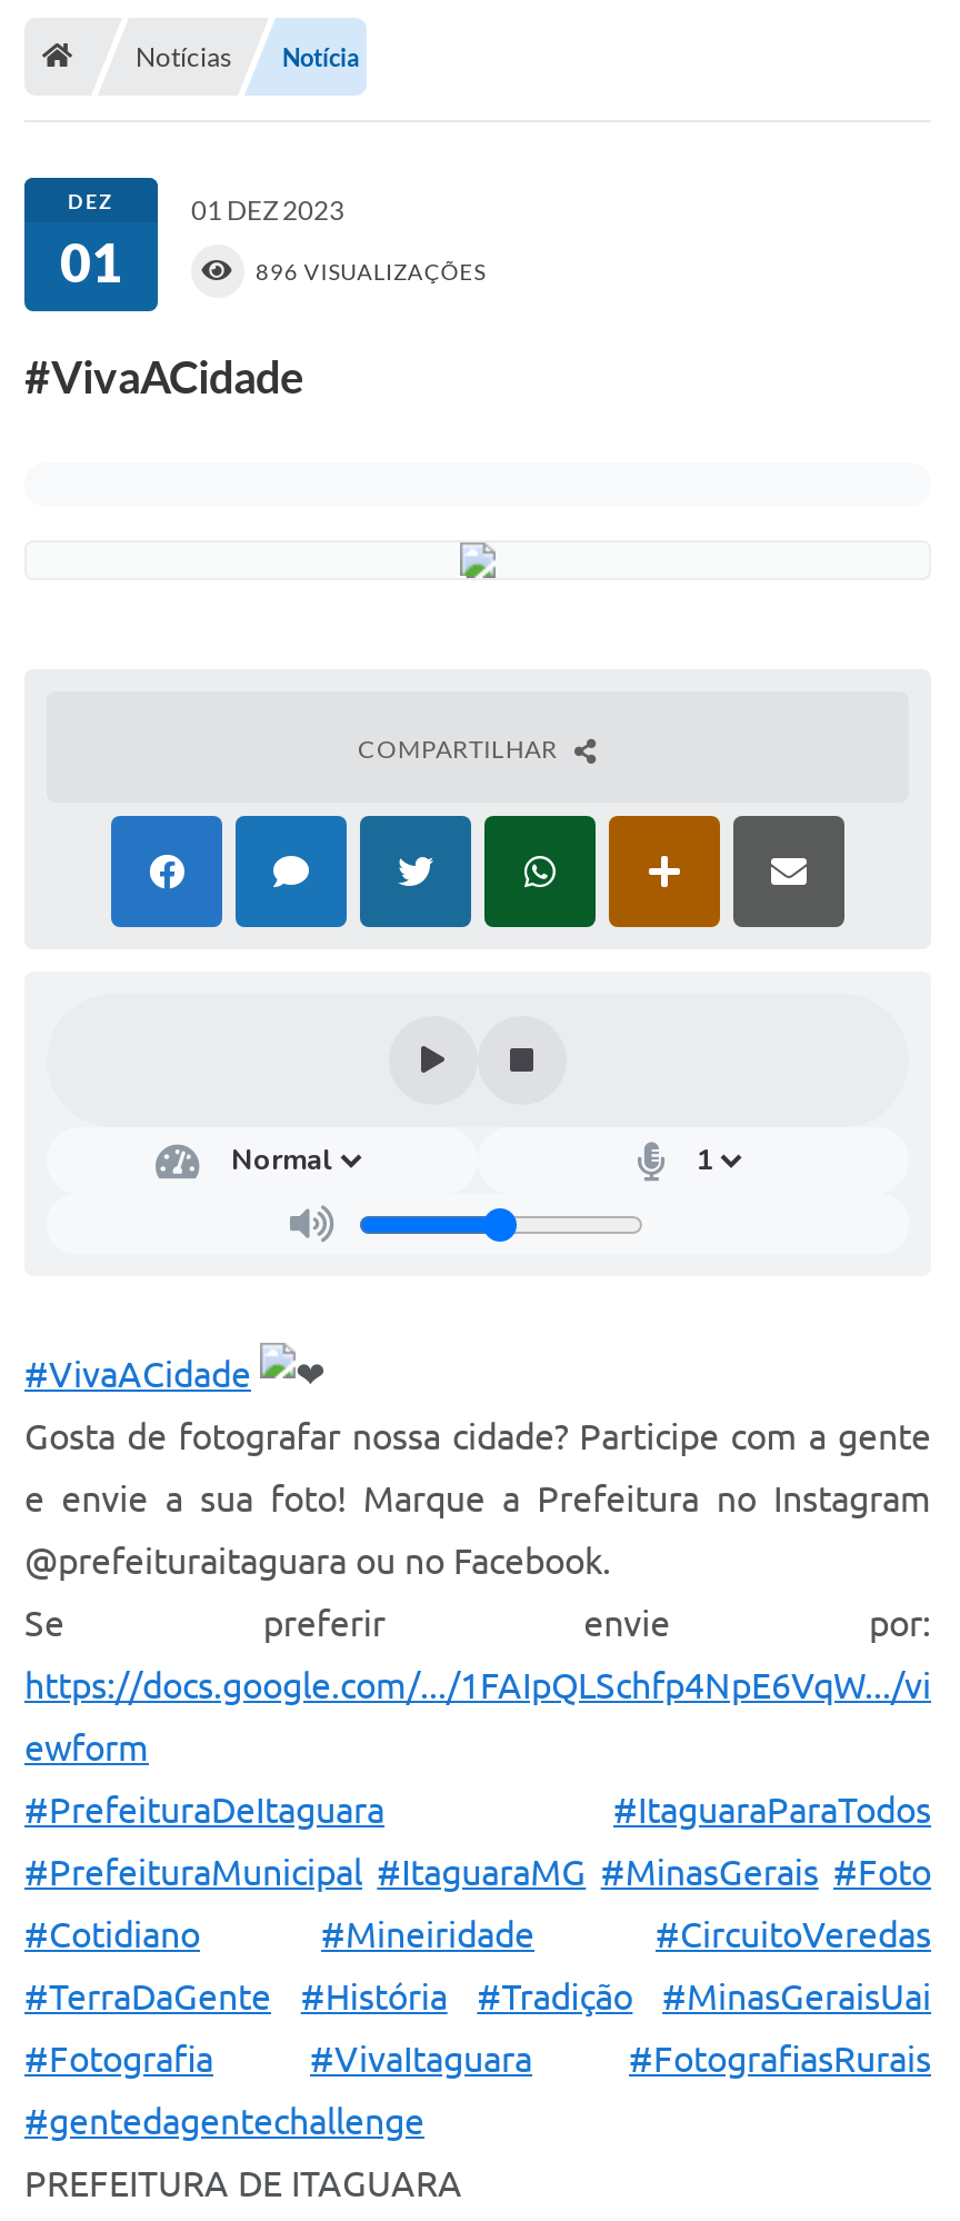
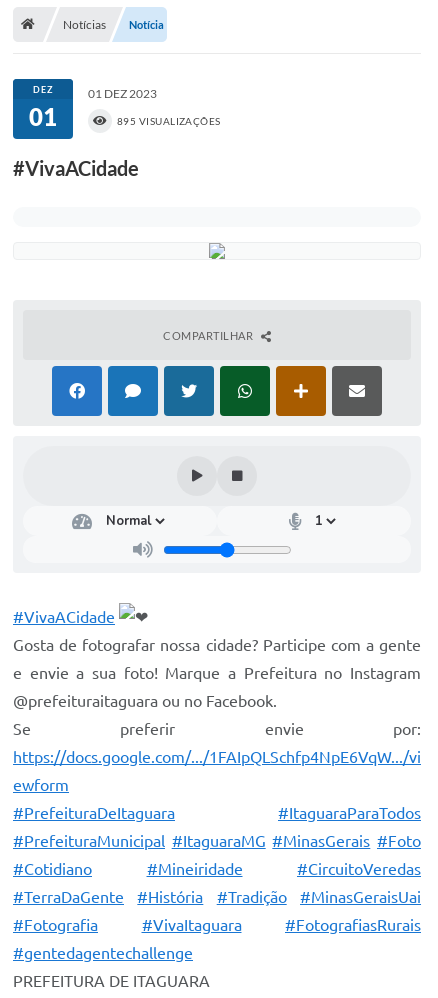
- 896 VISUALIZAÇÕES
+ 895 VISUALIZAÇÕES
